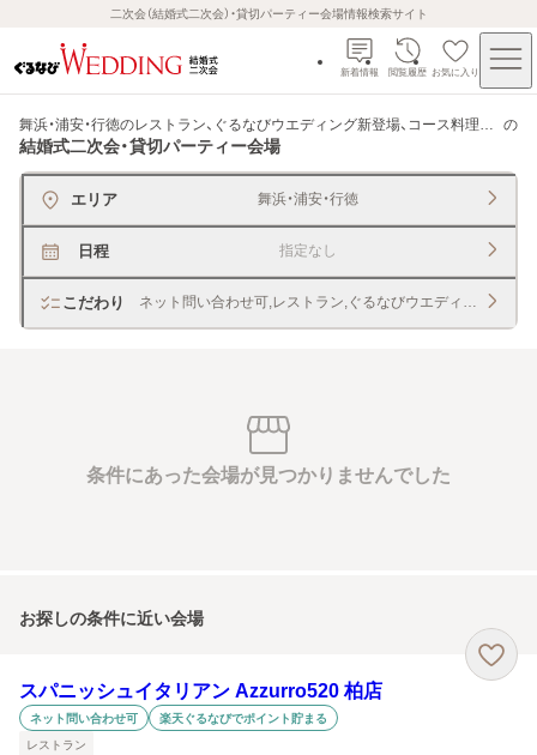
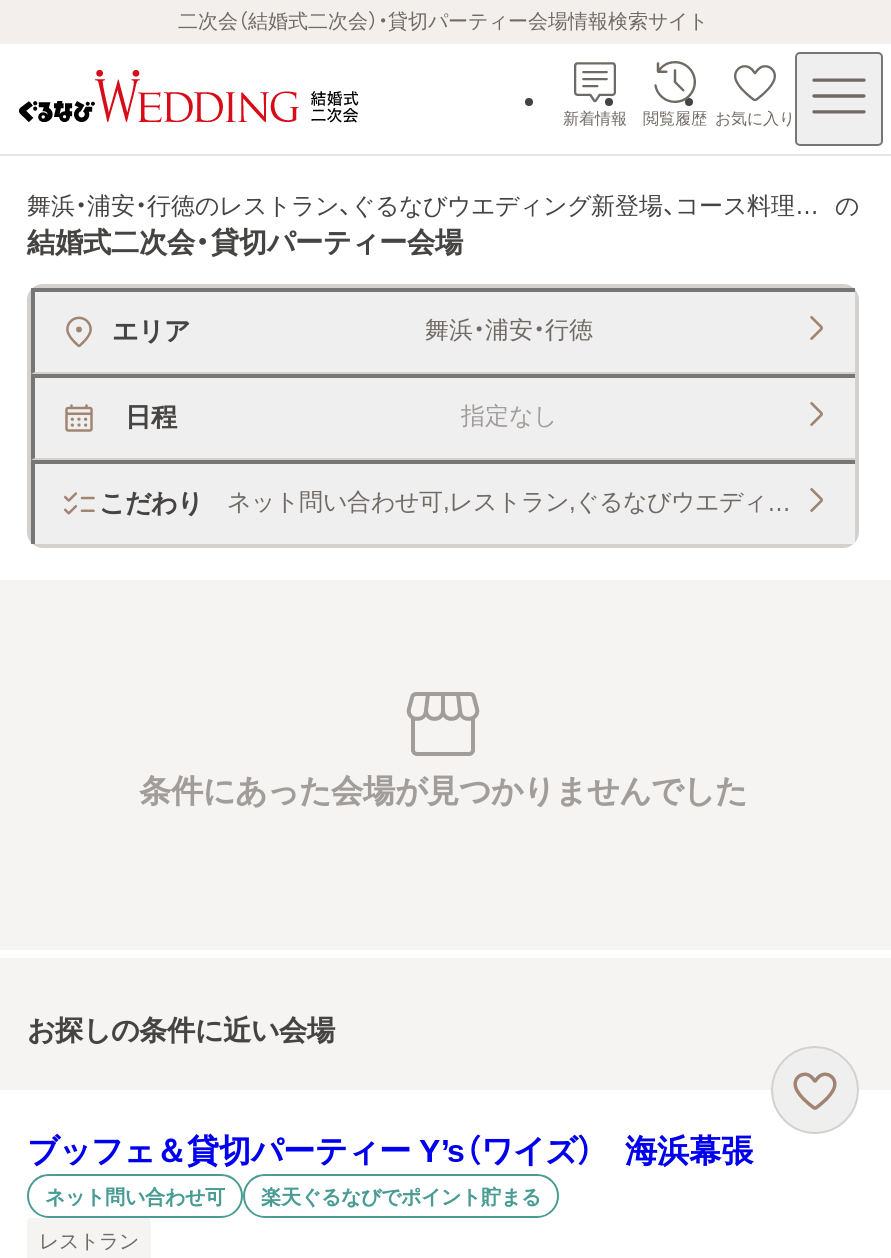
- スパニッシュイタリアン Azzurro520 柏店
+ ブッフェ＆貸切パーティー Y’s（ワイズ） 海浜幕張
